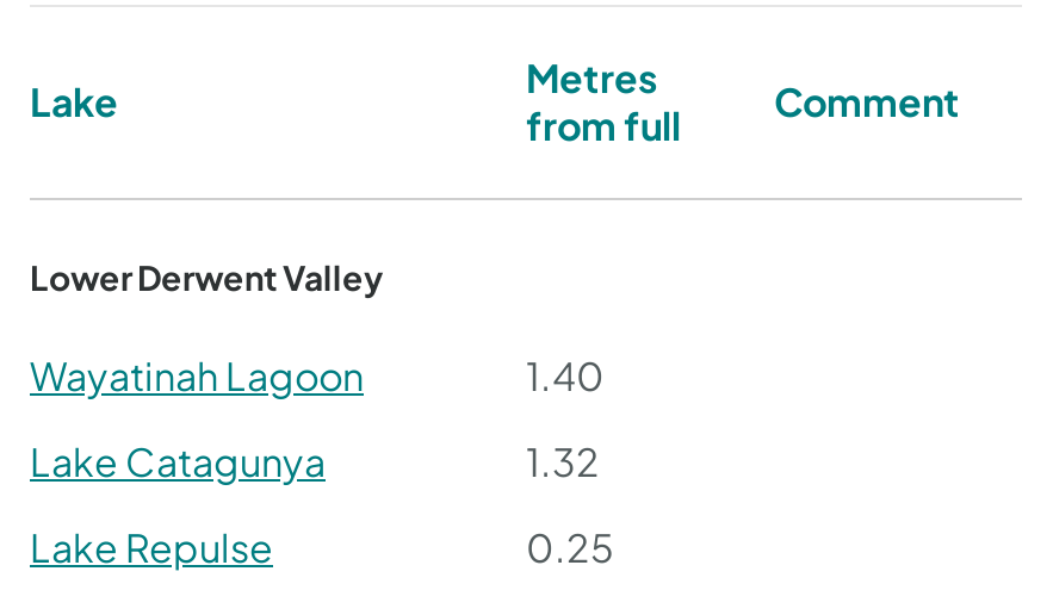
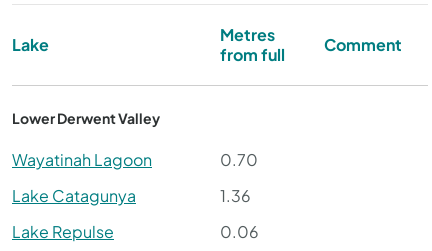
- 1.40
+ 0.70

- 1.32
+ 1.36

- 0.25
+ 0.06
